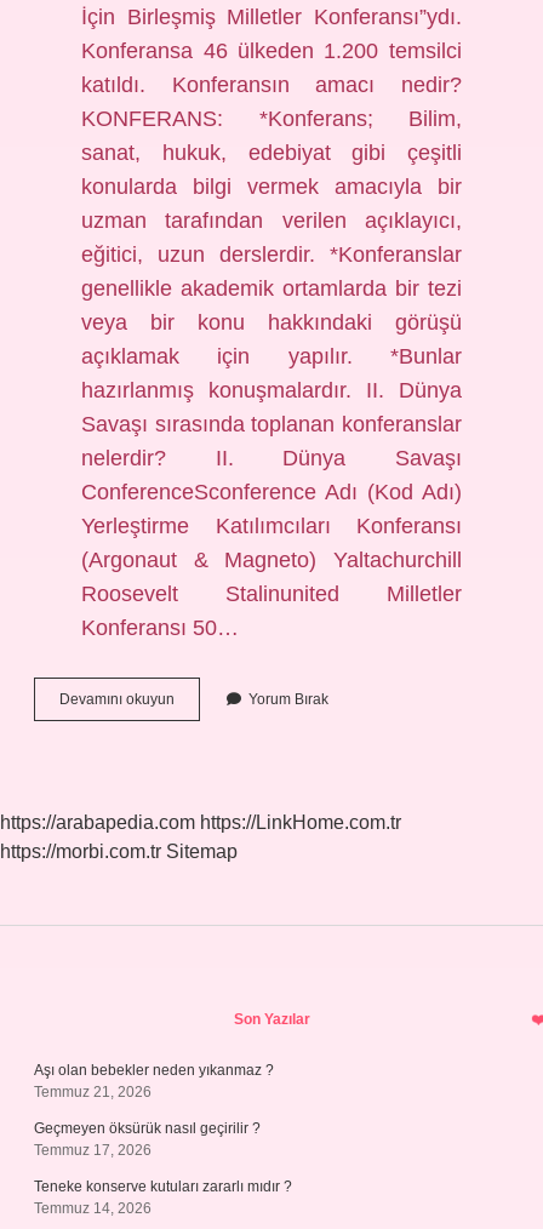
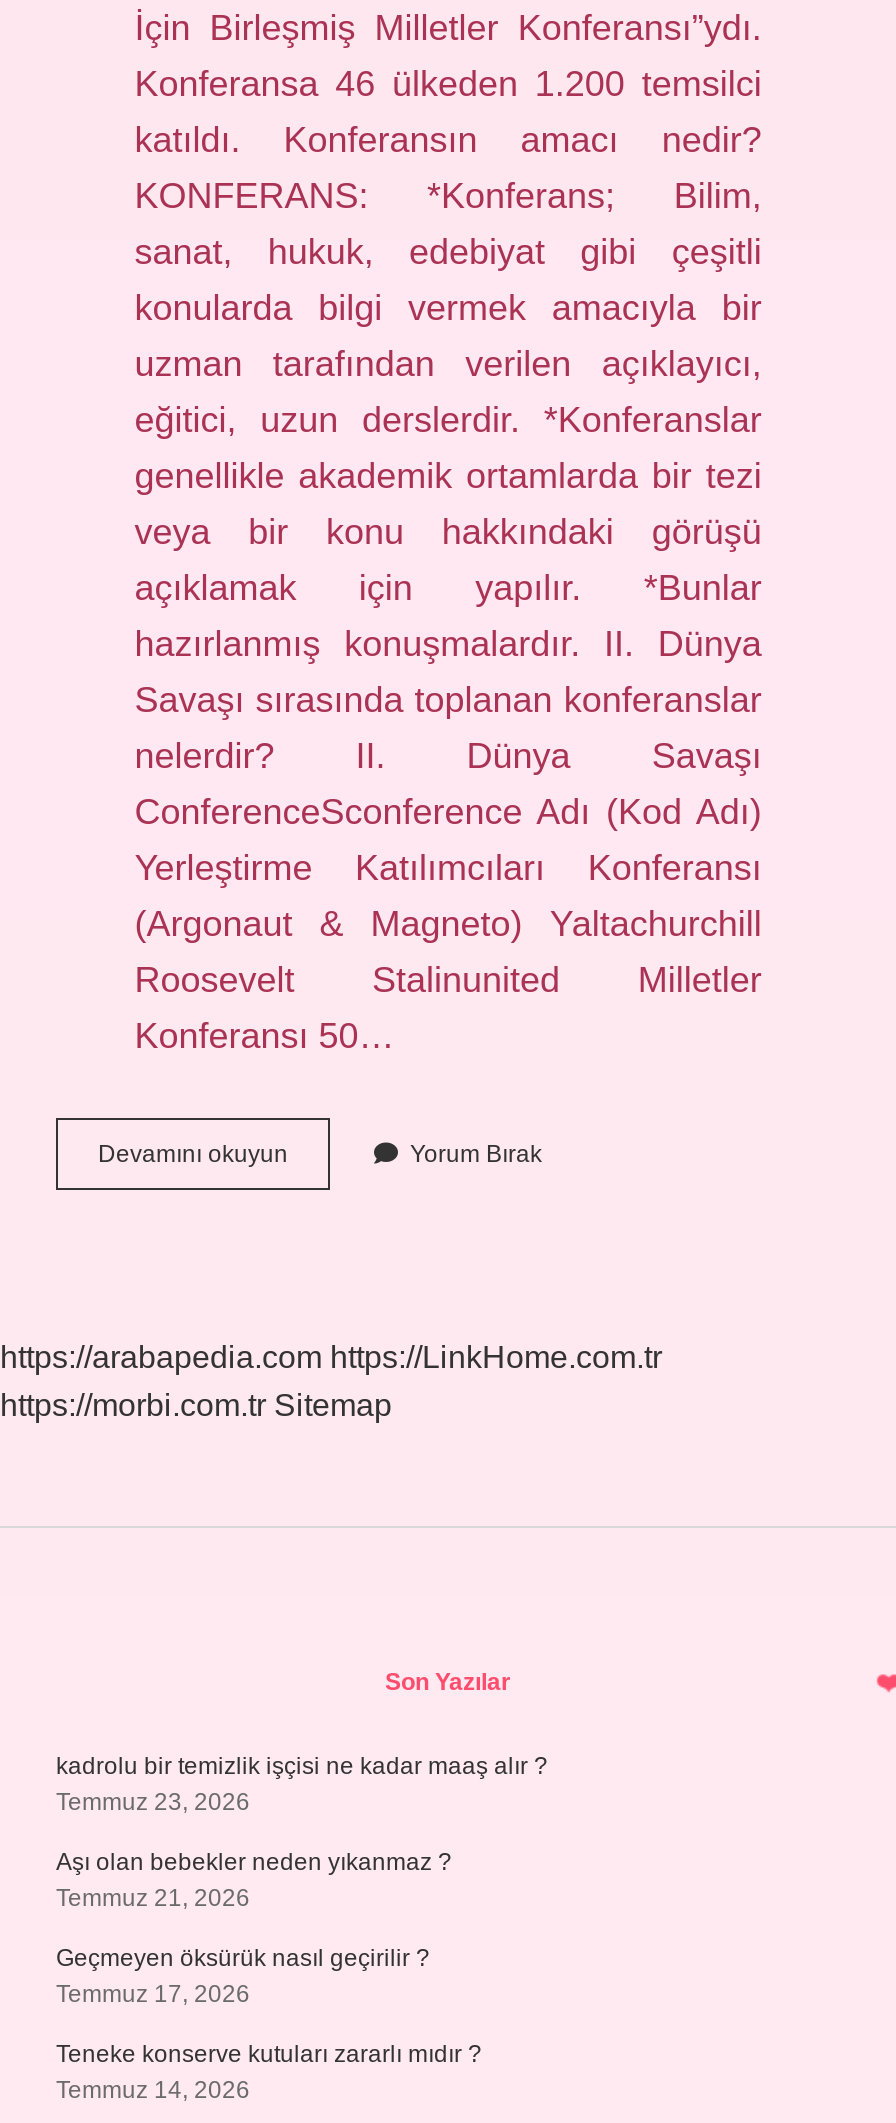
+ kadrolu bir temizlik işçisi ne kadar maaş alır ?
+ Temmuz 23, 2026
